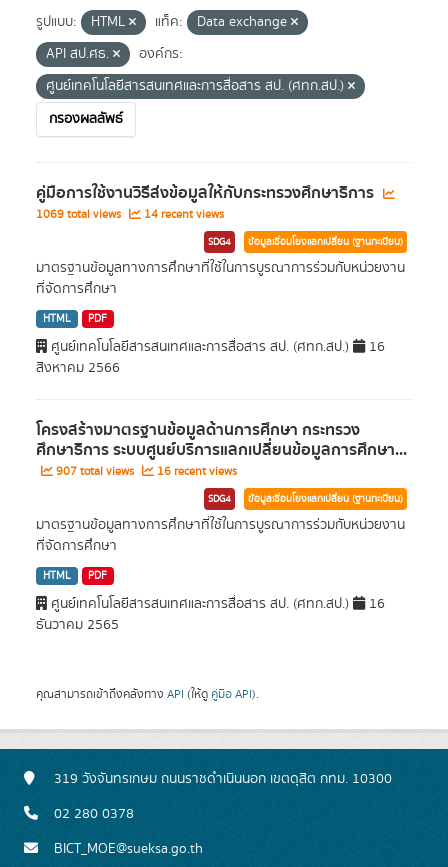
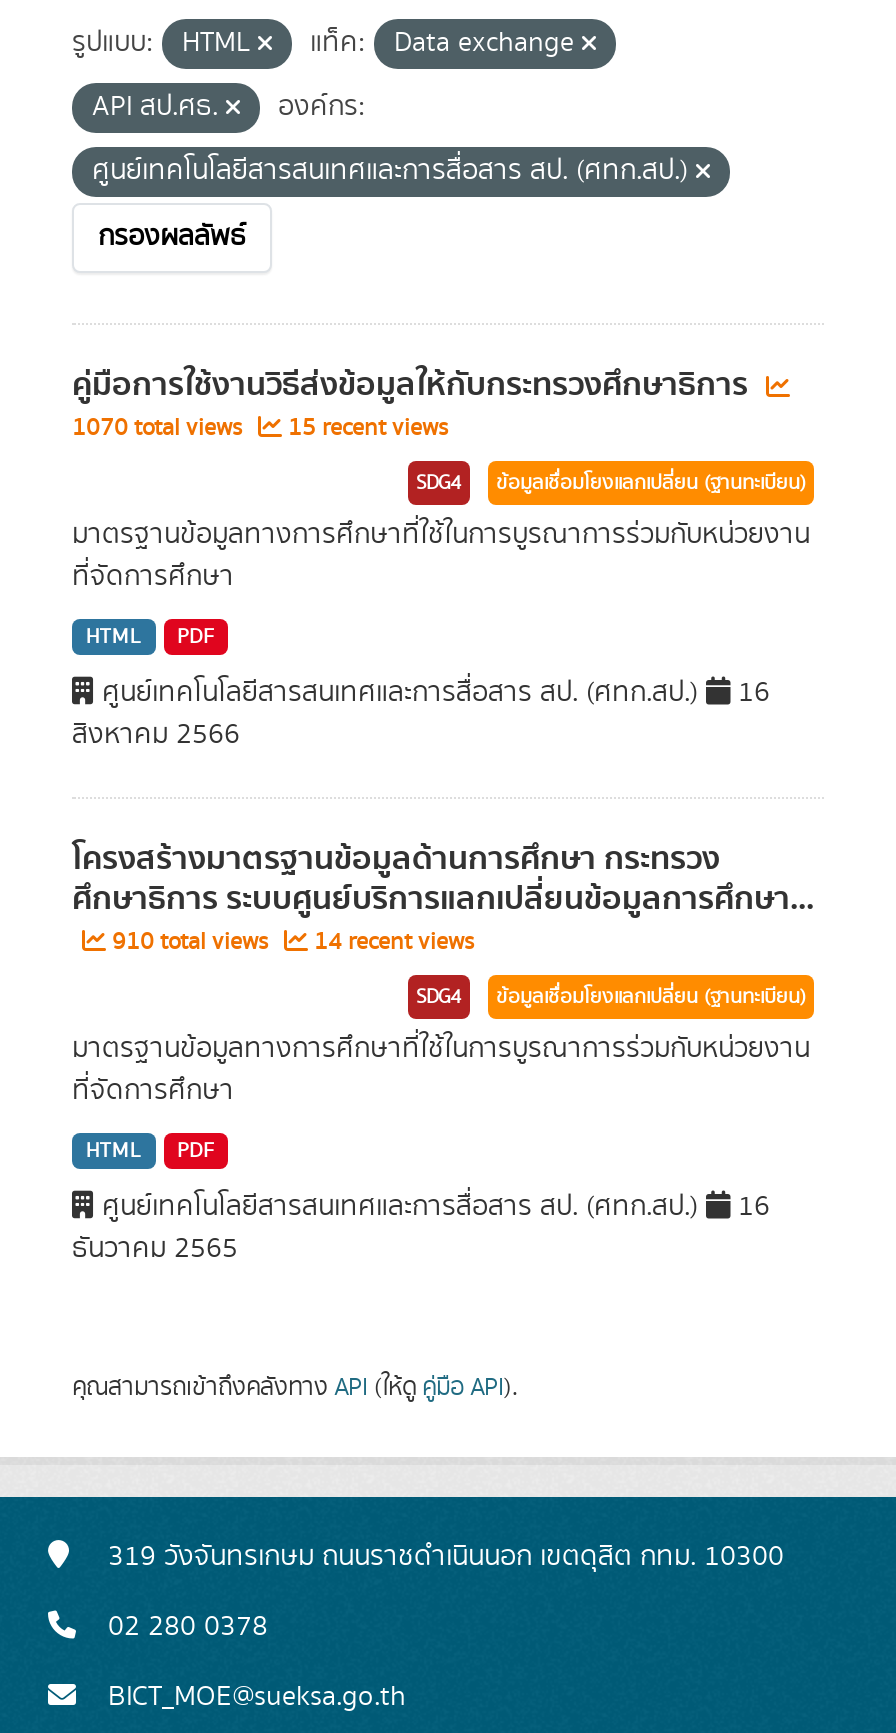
- 1069 total views
+ 1070 total views

- 14 recent views
+ 15 recent views

- 907 total views
+ 910 total views

- 16 recent views
+ 14 recent views
